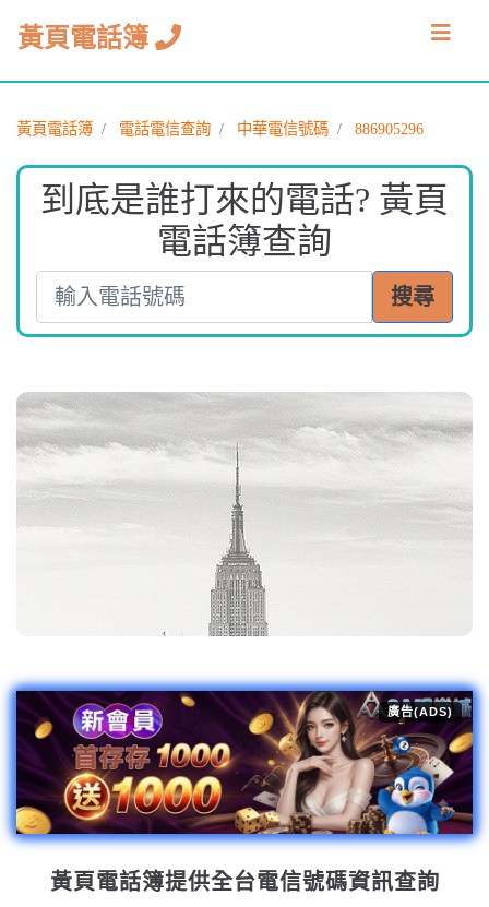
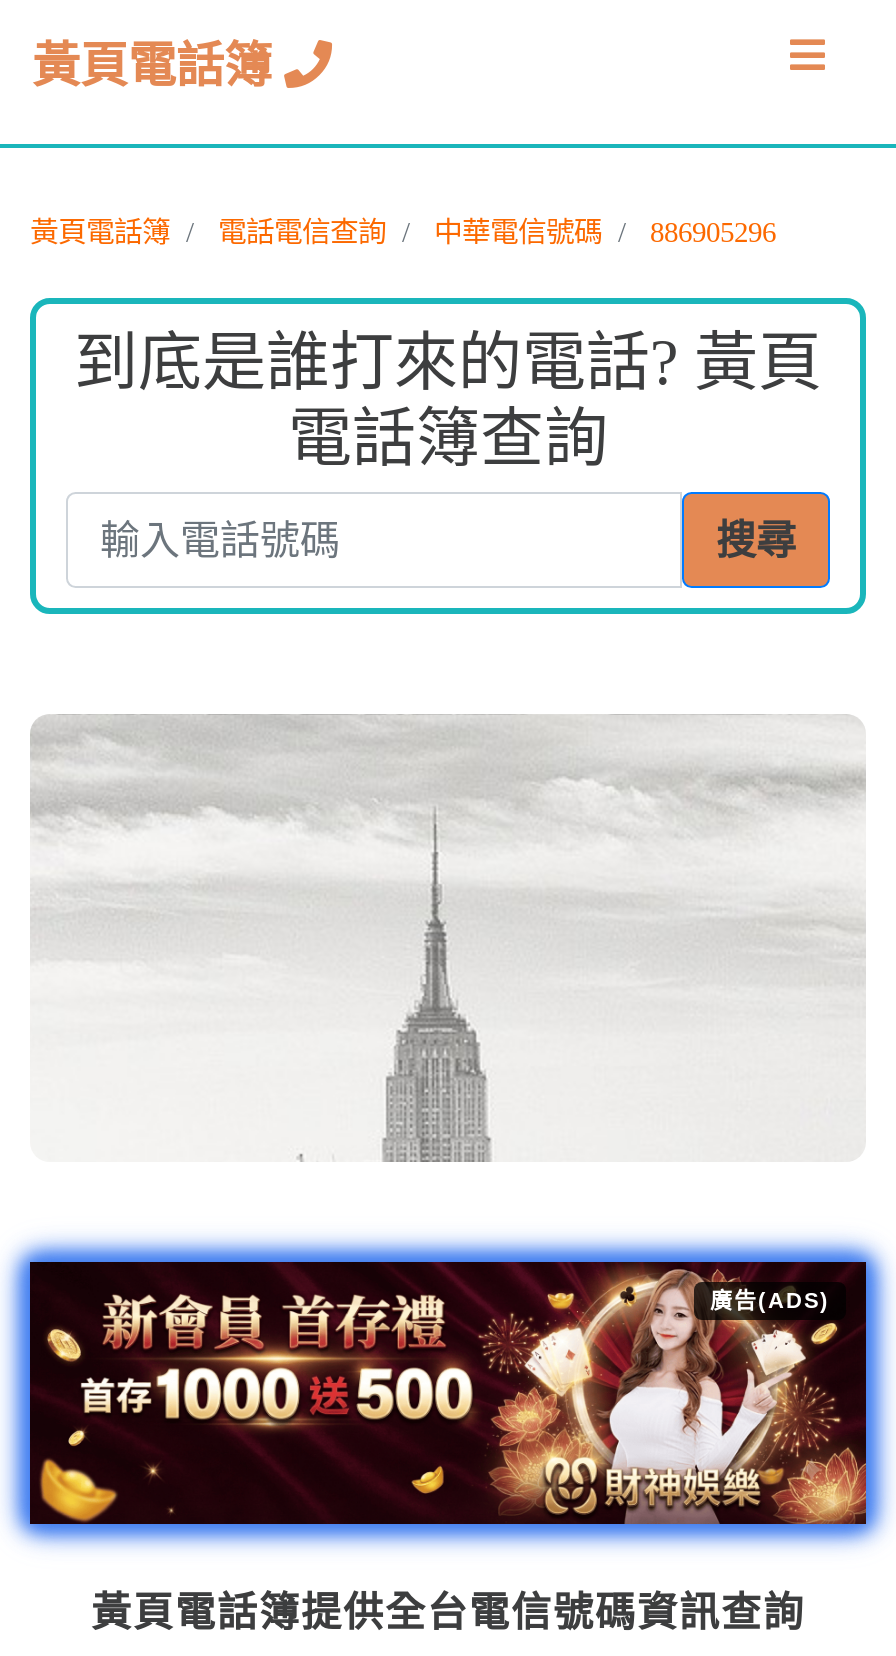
- [image]
+ [image]
